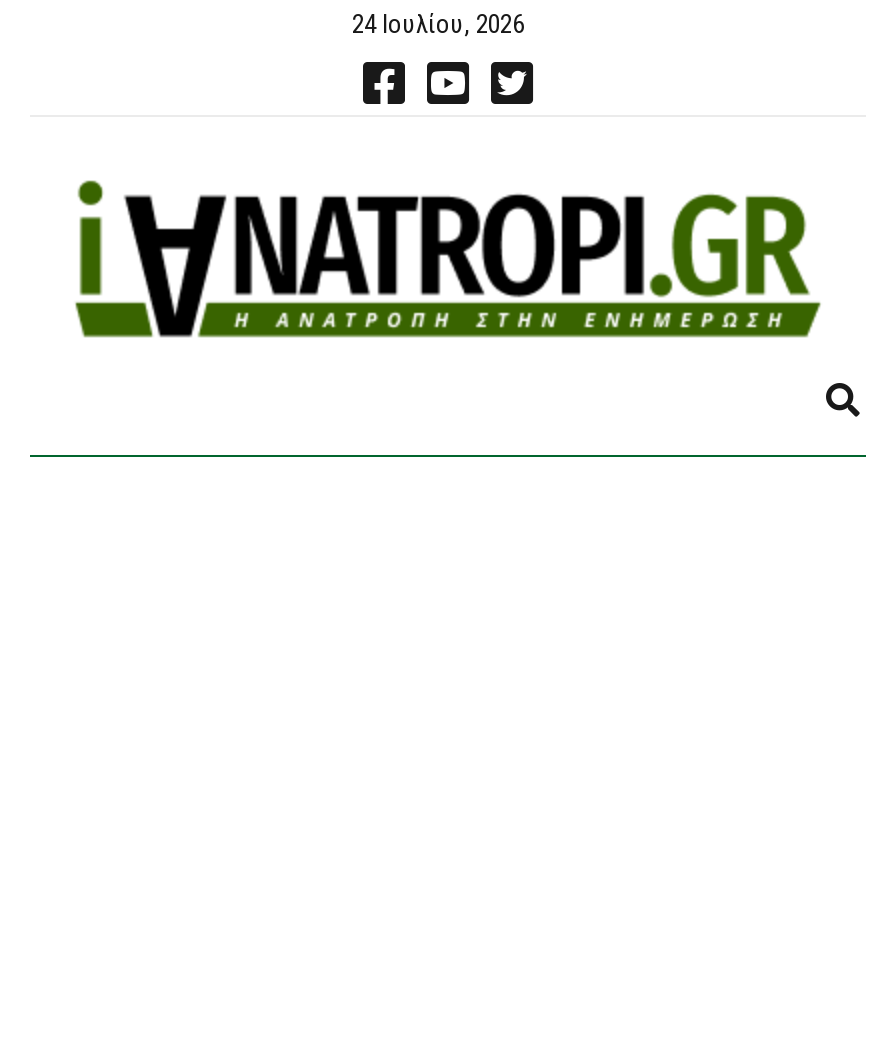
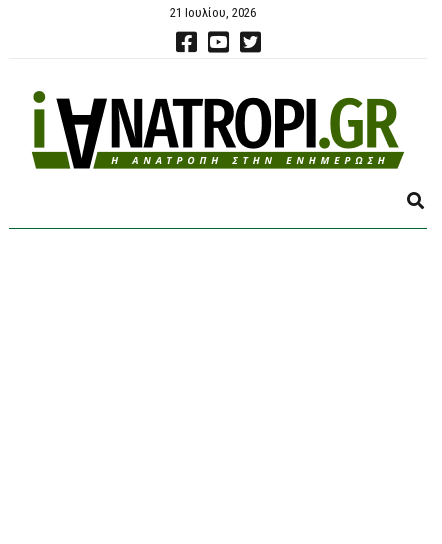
- 24 Ιουλίου, 2026
+ 21 Ιουλίου, 2026
